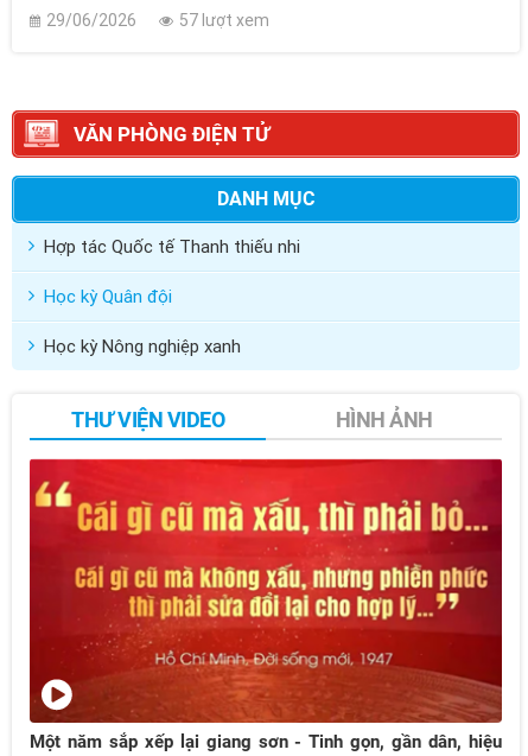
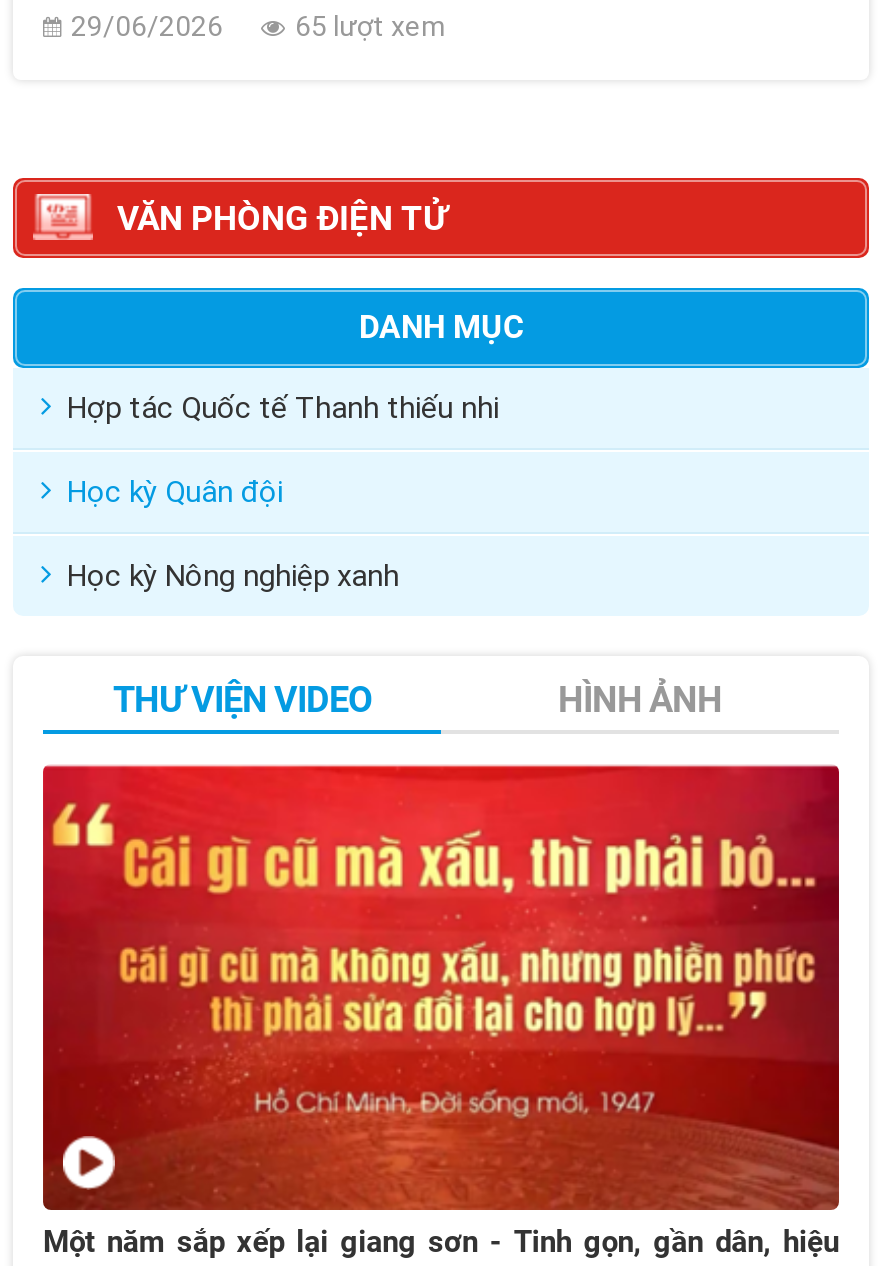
- 57 lượt xem
+ 65 lượt xem
